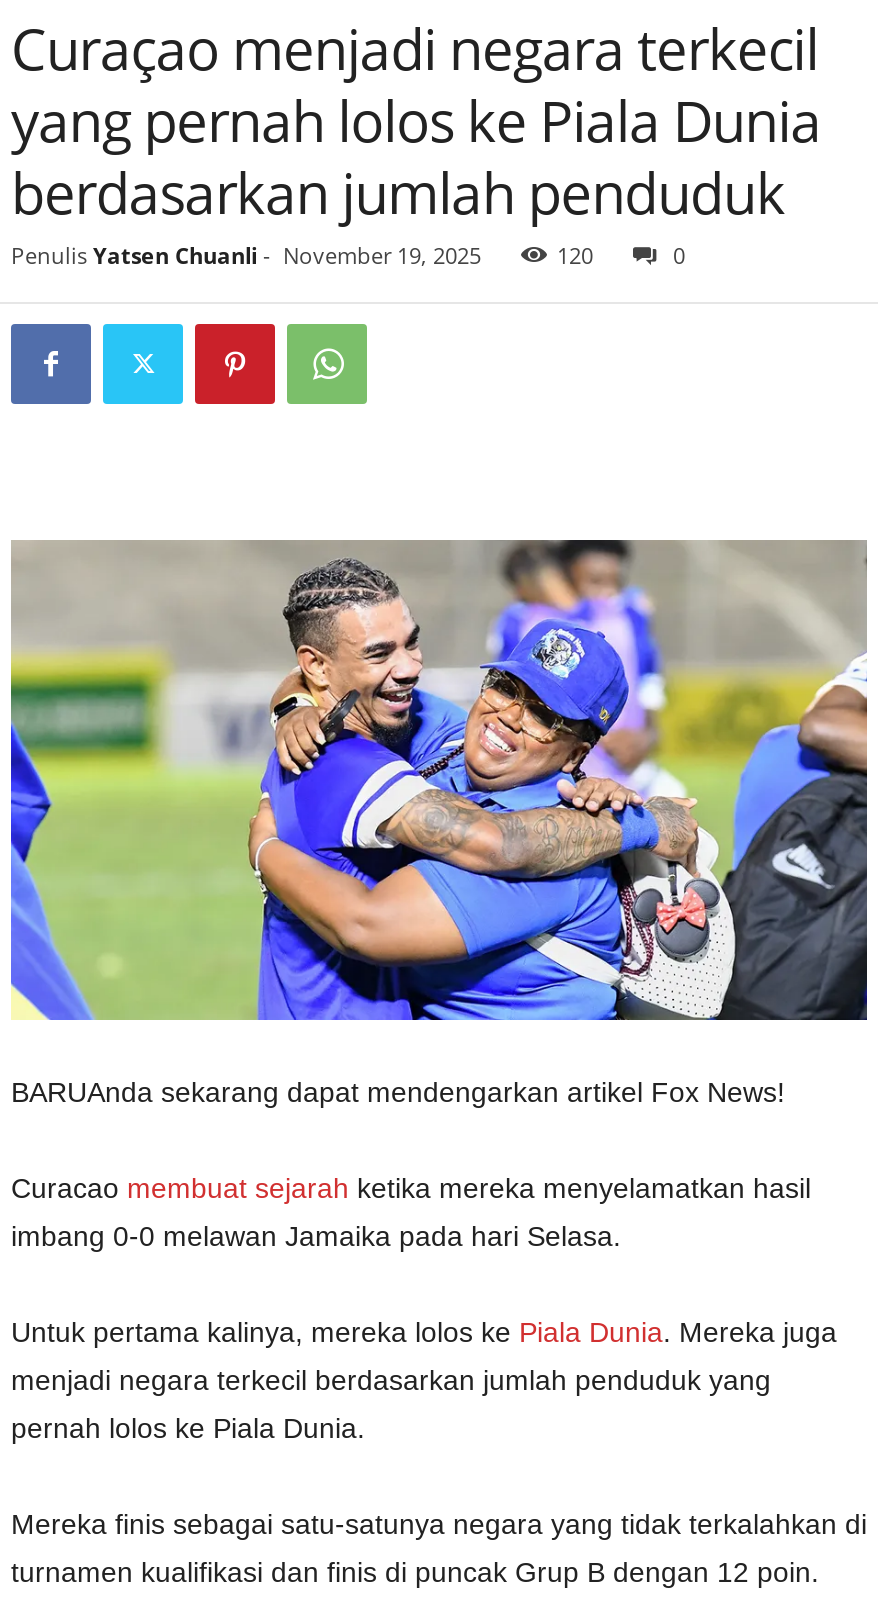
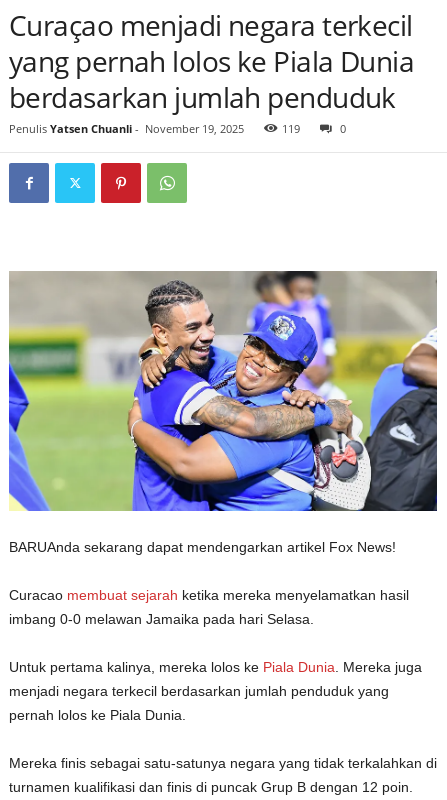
- 120
+ 119
